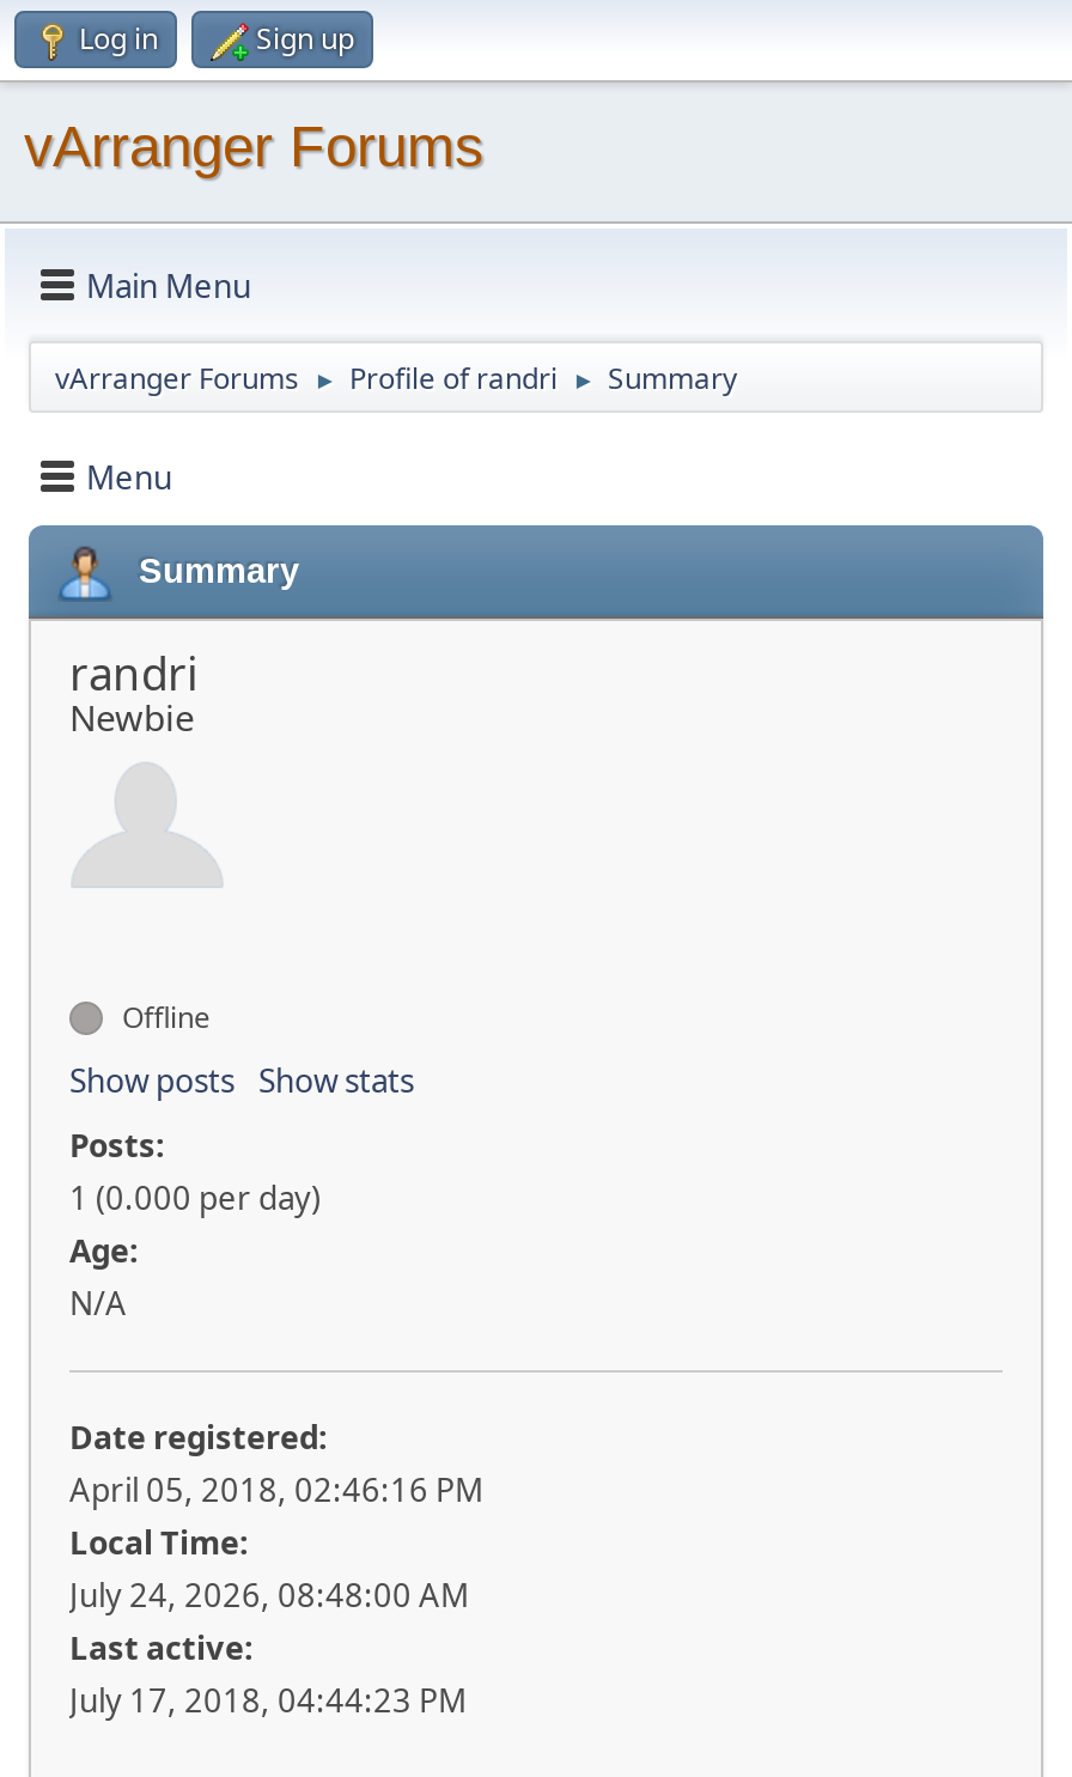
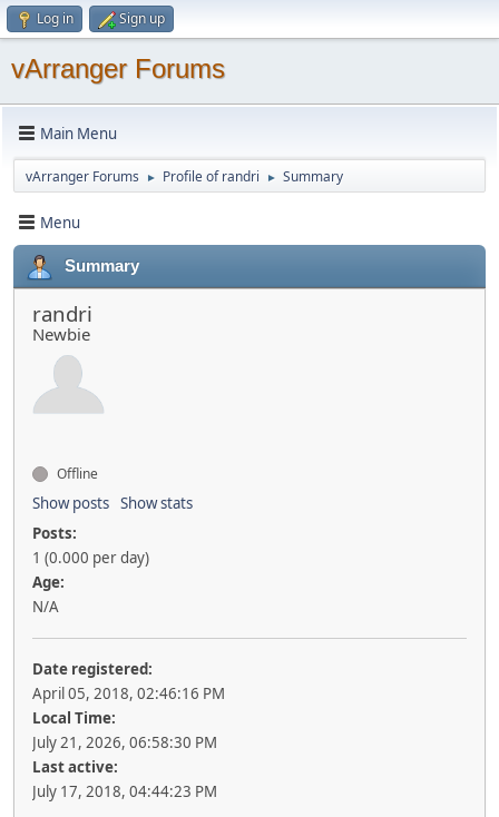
- July 24, 2026, 08:48:00 AM
+ July 21, 2026, 06:58:30 PM
